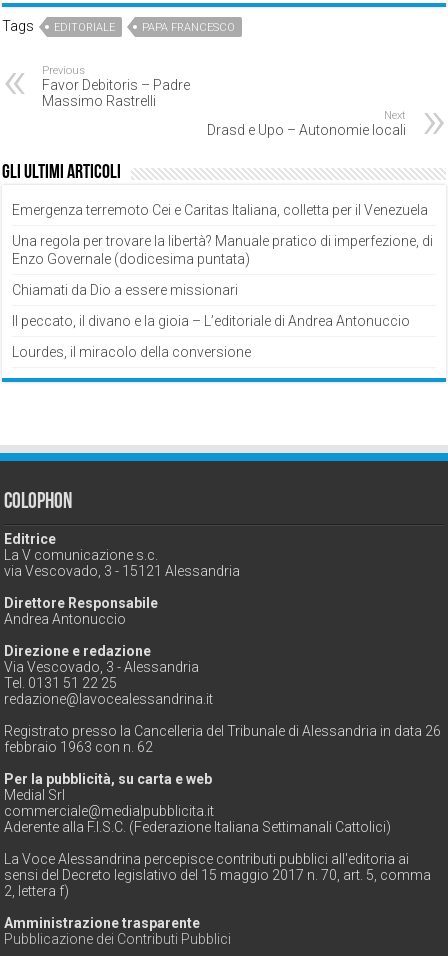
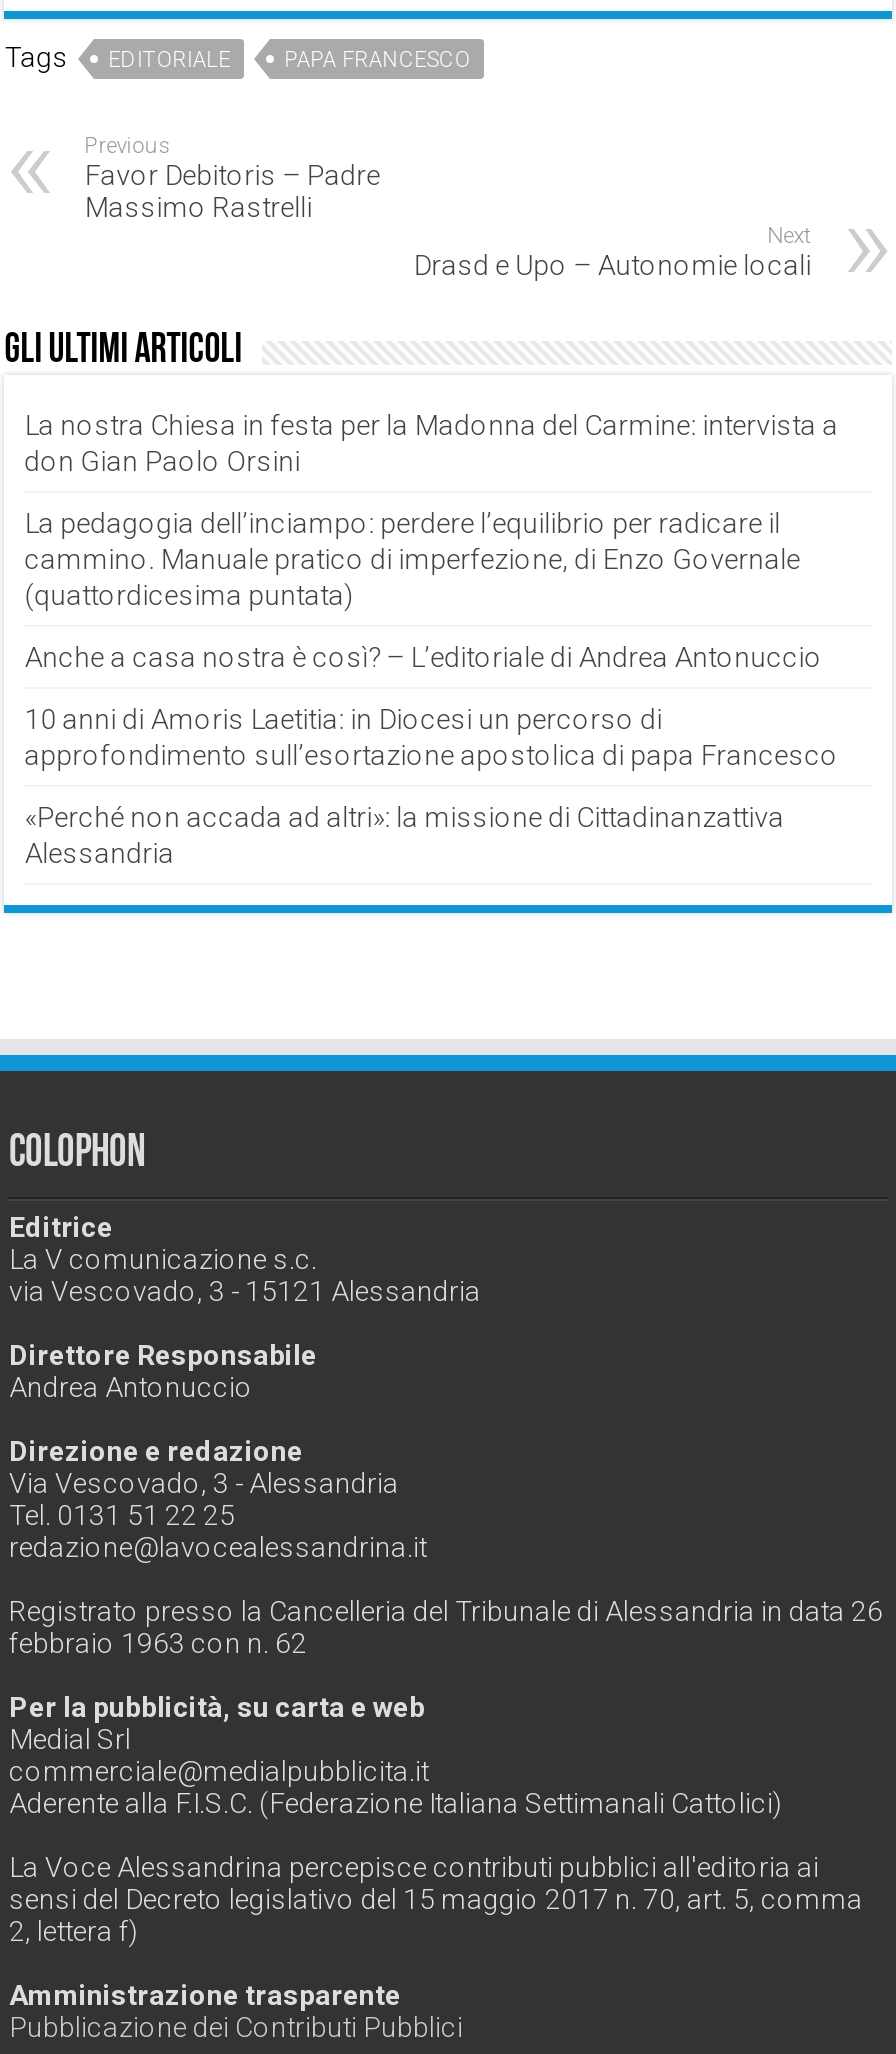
- Emergenza terremoto Cei e Caritas Italiana, colletta per il Venezuela
+ La nostra Chiesa in festa per la Madonna del Carmine: intervista a
+ don Gian Paolo Orsini

- Una regola per trovare la libertà? Manuale pratico di imperfezione, di
- Enzo Governale (dodicesima puntata)
+ La pedagogia dell’inciampo: perdere l’equilibrio per radicare il
+ cammino. Manuale pratico di imperfezione, di Enzo Governale
+ (quattordicesima puntata)

- Chiamati da Dio a essere missionari
+ Anche a casa nostra è così? – L’editoriale di Andrea Antonuccio

- Il peccato, il divano e la gioia – L’editoriale di Andrea Antonuccio
+ 10 anni di Amoris Laetitia: in Diocesi un percorso di
+ approfondimento sull’esortazione apostolica di papa Francesco

- Lourdes, il miracolo della conversione
+ «Perché non accada ad altri»: la missione di Cittadinanzattiva
+ Alessandria
